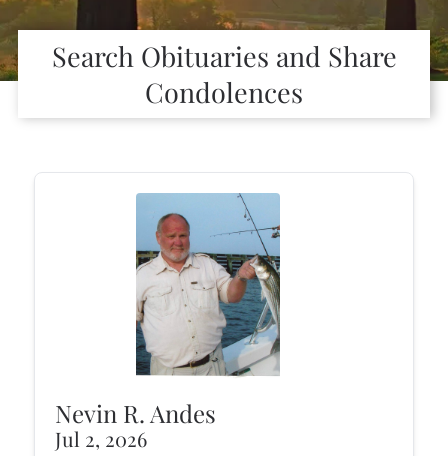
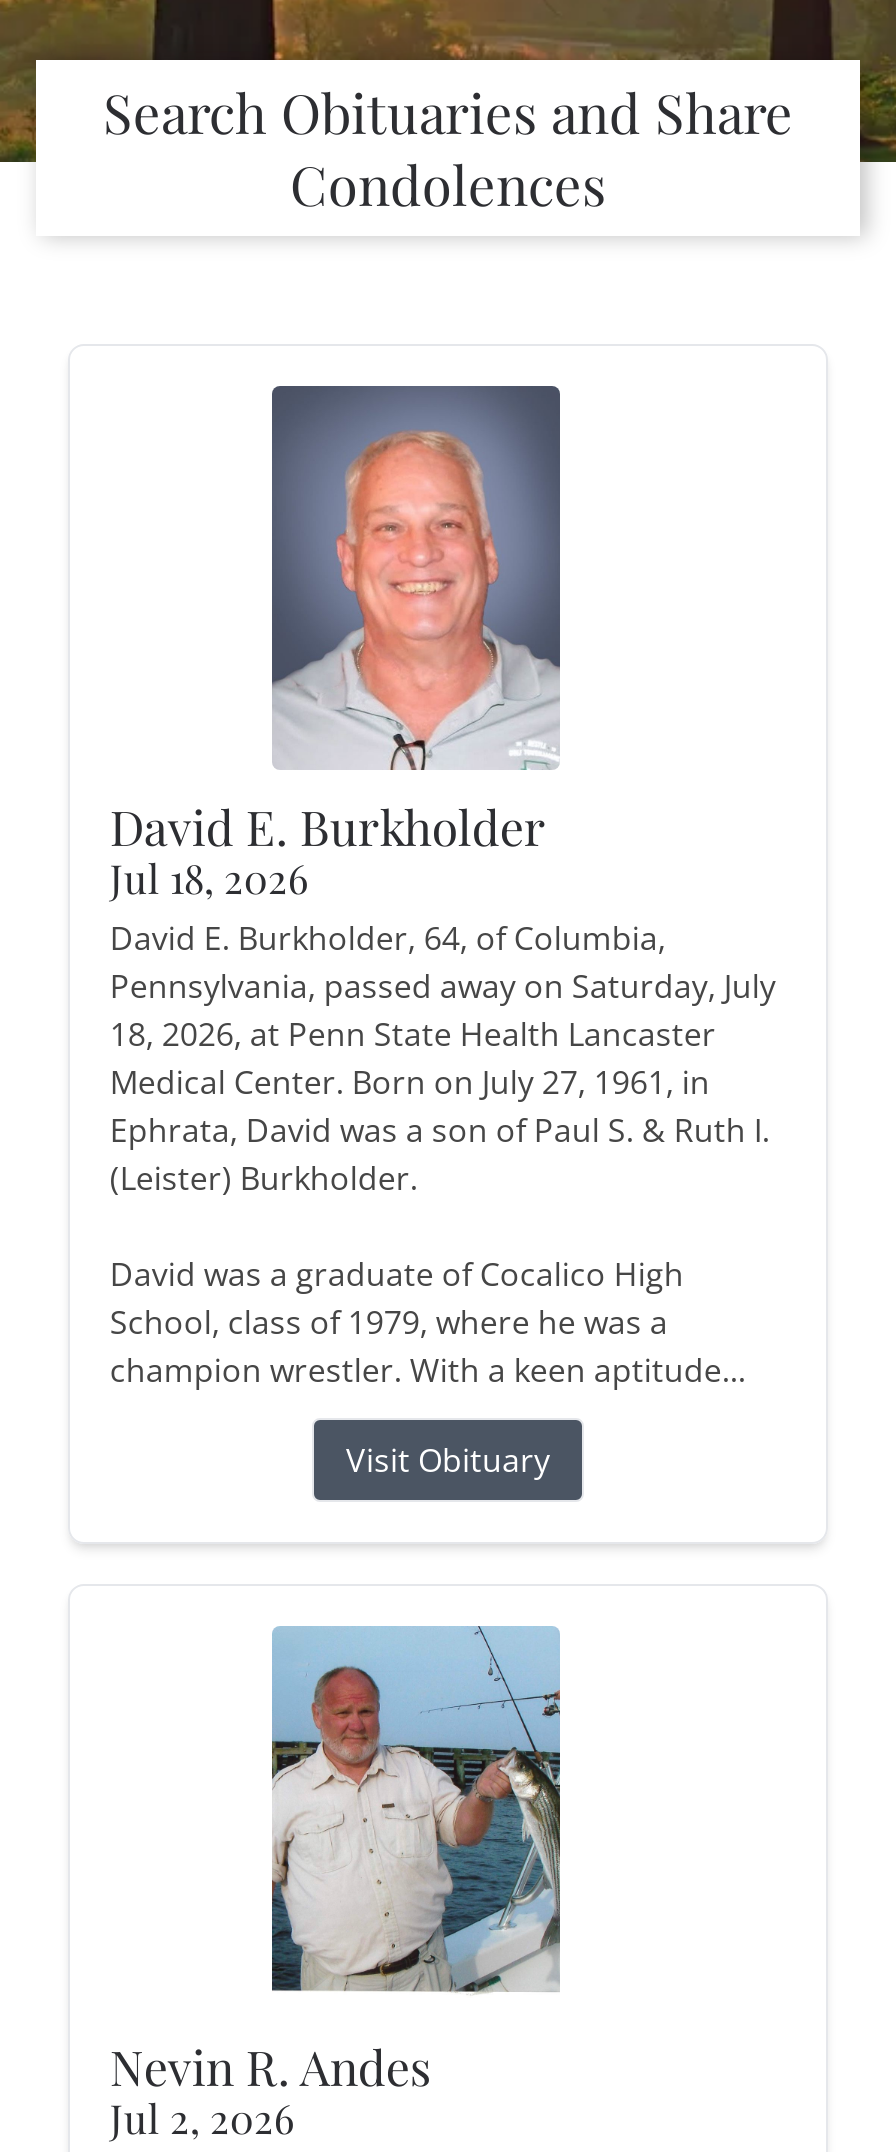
+ [image]
+ David E. Burkholder
+ Jul 18, 2026
+ David E. Burkholder, 64, of Columbia,
+ Pennsylvania, passed away on Saturday, July
+ 18, 2026, at Penn State Health Lancaster
+ Medical Center. Born on July 27, 1961, in
+ Ephrata, David was a son of Paul S. & Ruth I.
+ (Leister) Burkholder.
+ David was a graduate of Cocalico High
+ School, class of 1979, where he was a
+ champion wrestler. With a keen aptitude...
+ Visit Obituary
